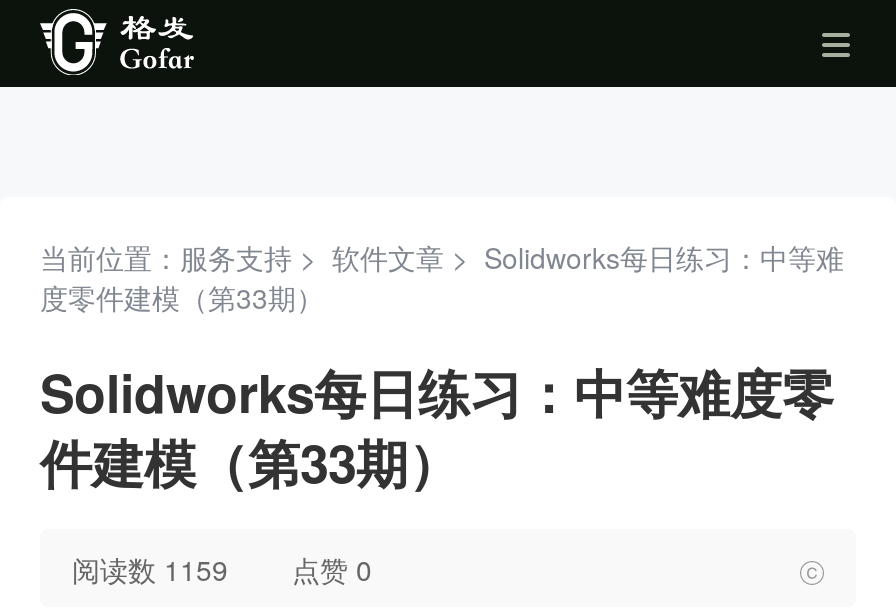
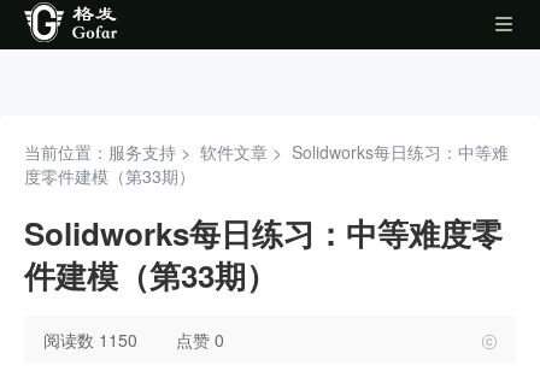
- 阅读数 1159 点赞 0
+ 阅读数 1150 点赞 0
